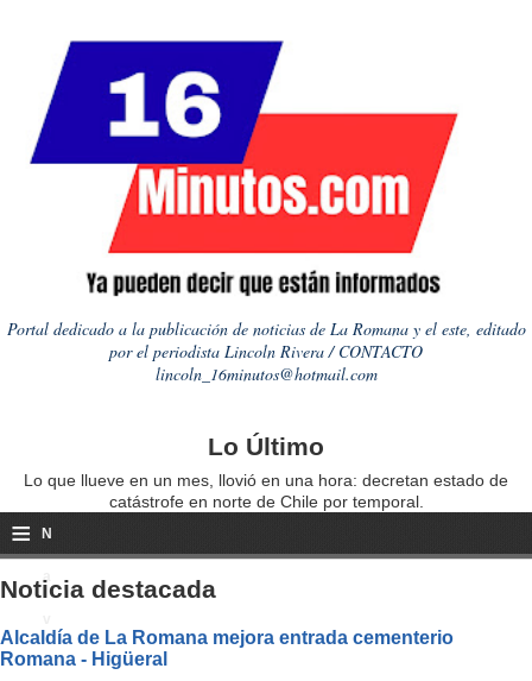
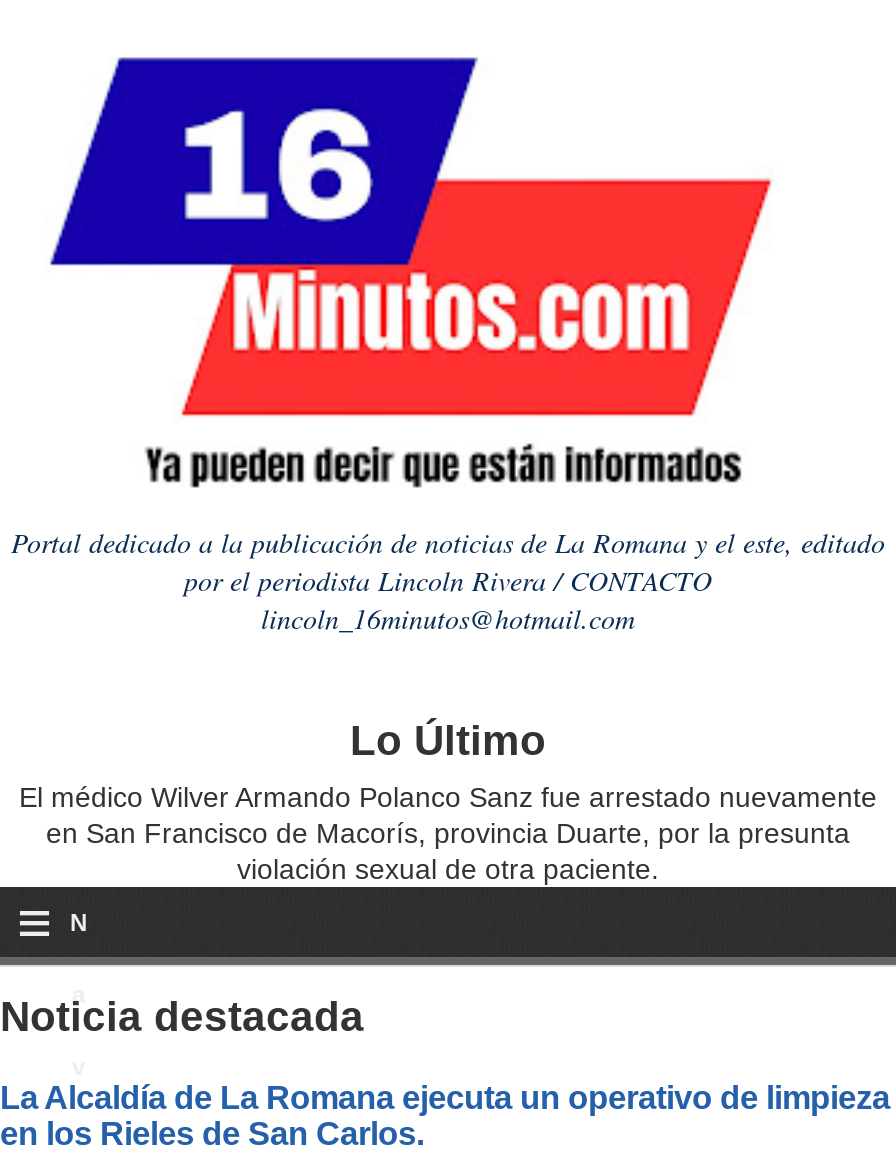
- Lo que llueve en un mes, llovió en una hora: decretan estado de
- catástrofe en norte de Chile por temporal.
+ El médico Wilver Armando Polanco Sanz fue arrestado nuevamente
+ en San Francisco de Macorís, provincia Duarte, por la presunta
+ violación sexual de otra paciente.

- Alcaldía de La Romana mejora entrada cementerio
- Romana - Higüeral
+ La Alcaldía de La Romana ejecuta un operativo de limpieza
+ en los Rieles de San Carlos.
